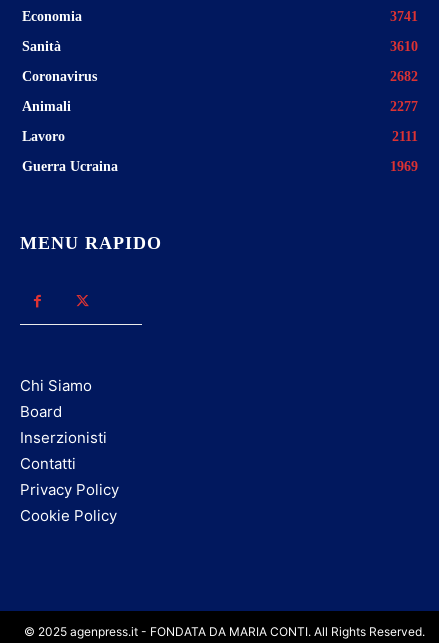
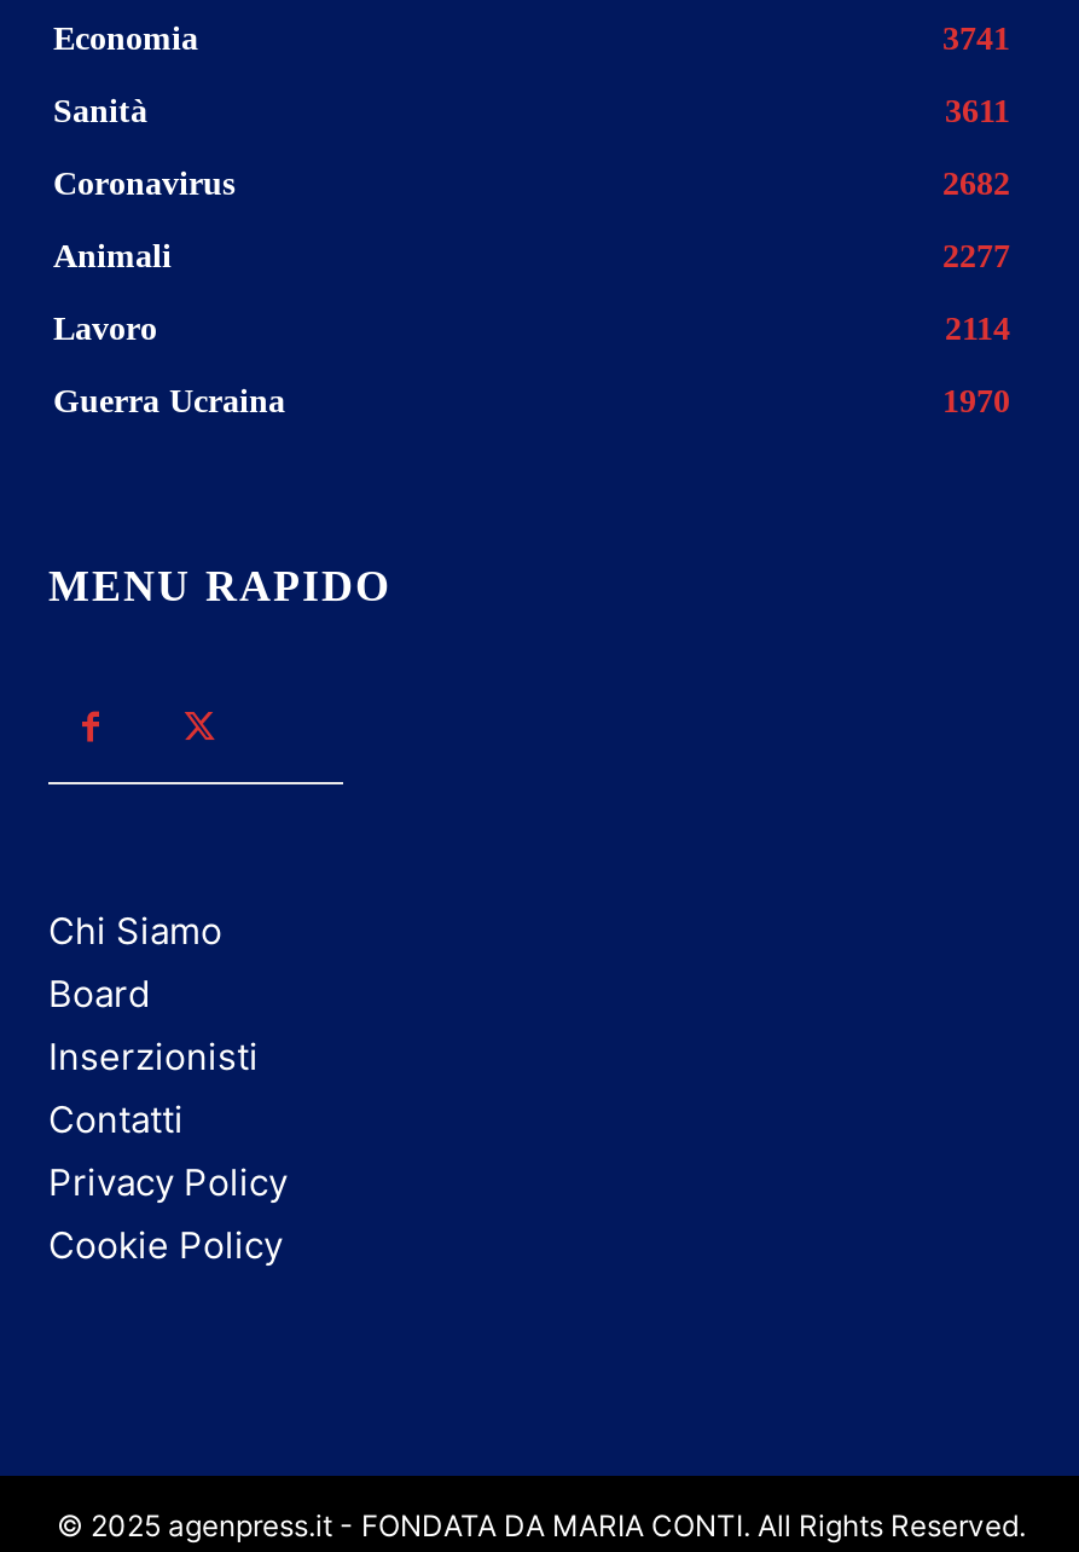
- 3610
+ 3611

- 2111
+ 2114

- 1969
+ 1970
